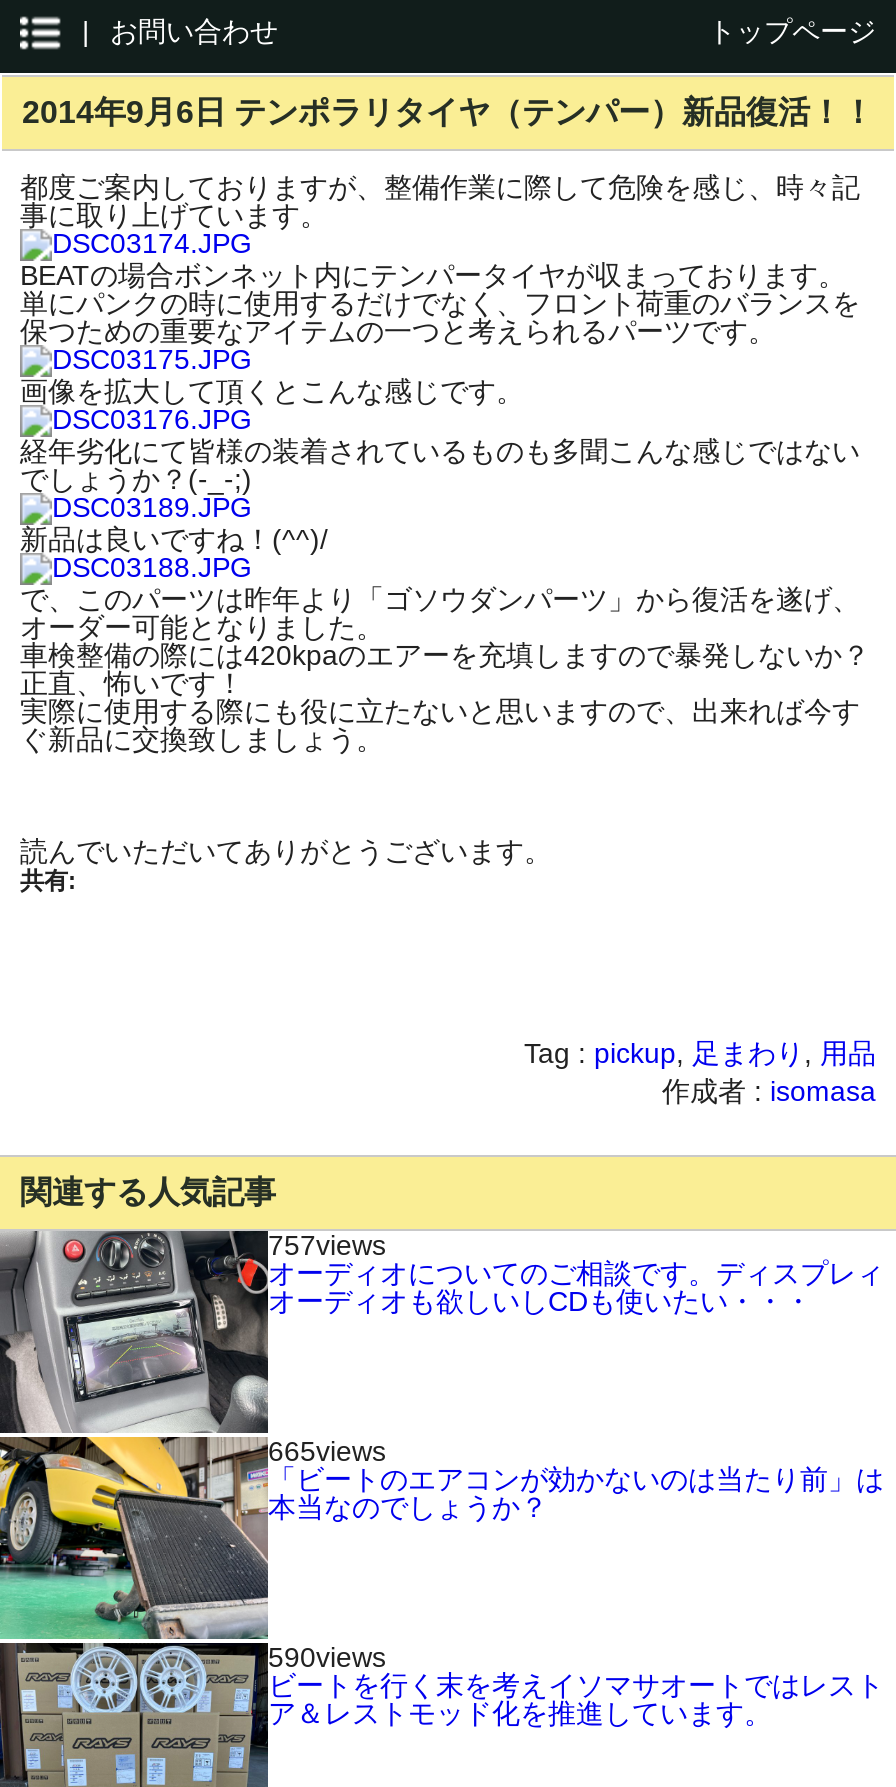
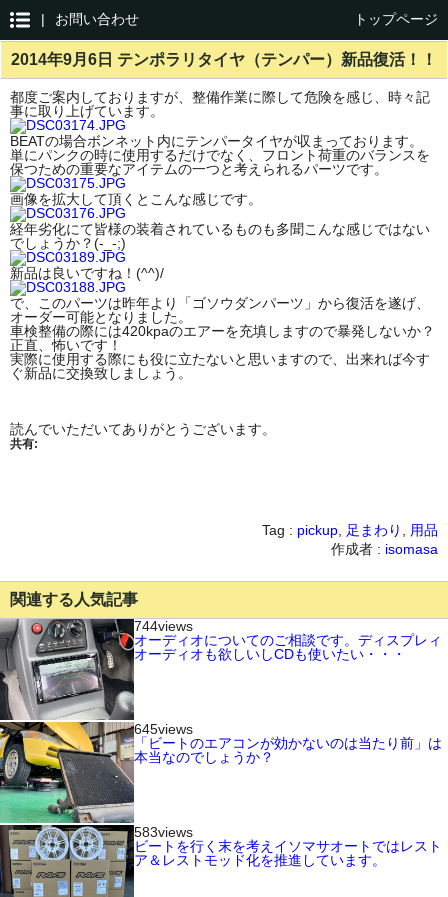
- 757views
+ 744views

- 665views
+ 645views

- 590views
+ 583views
